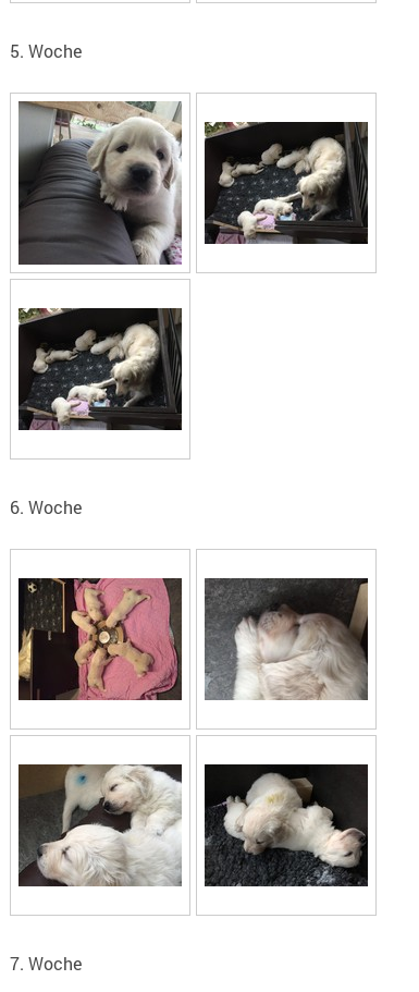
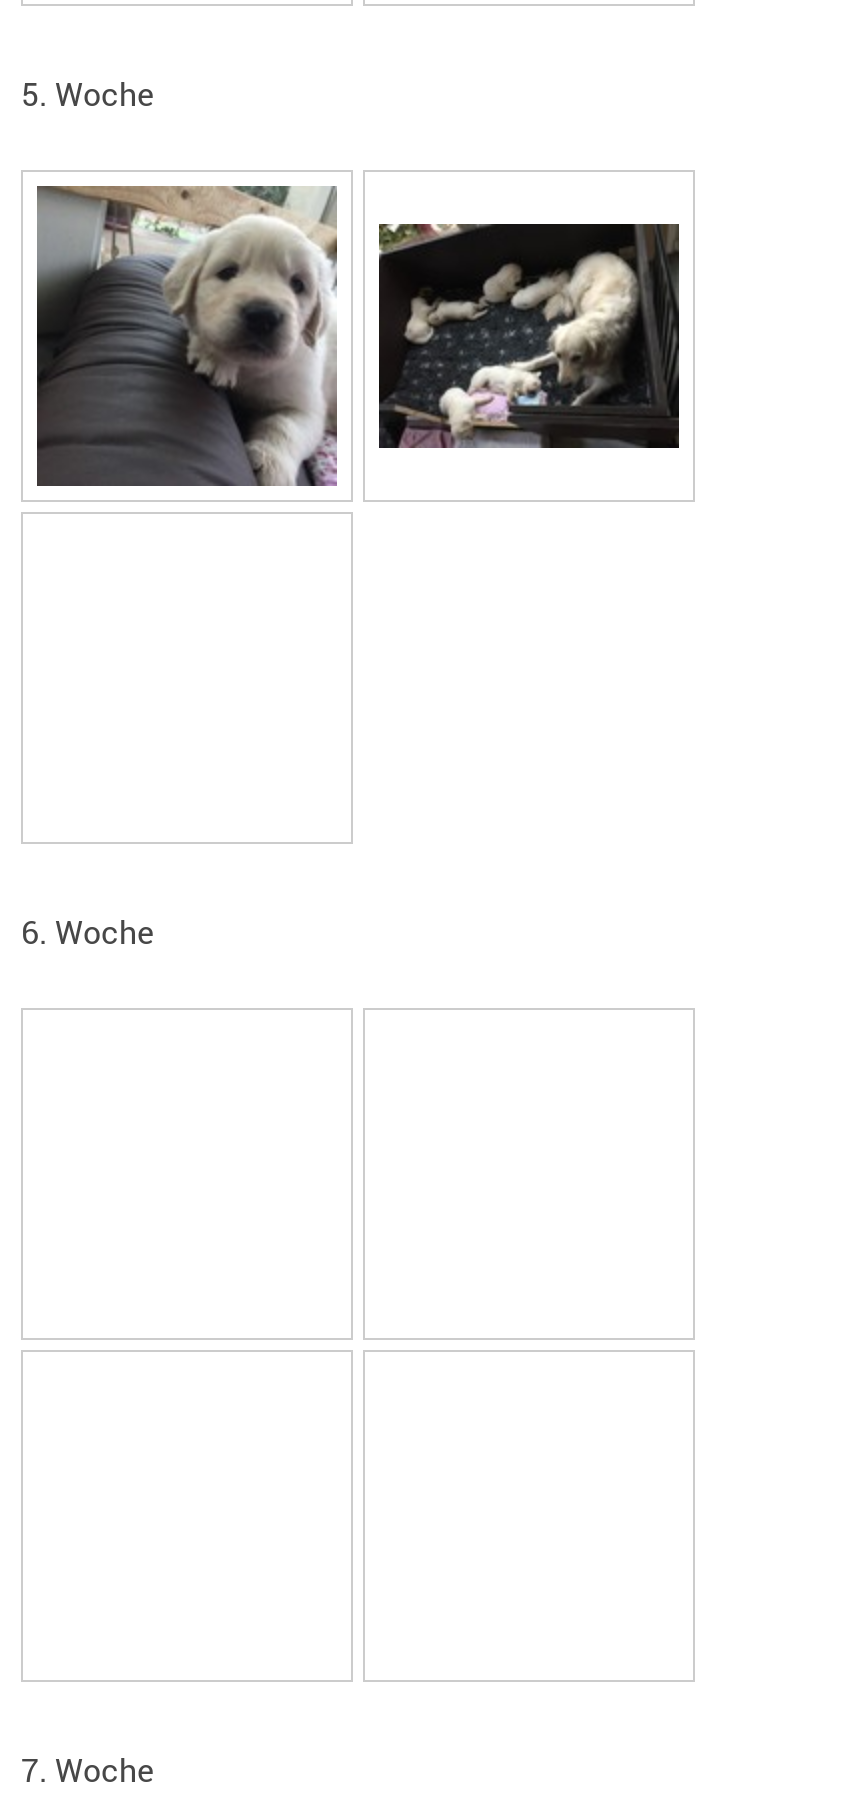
- [image]

- [image]

- [image]

- [image]

- [image]
